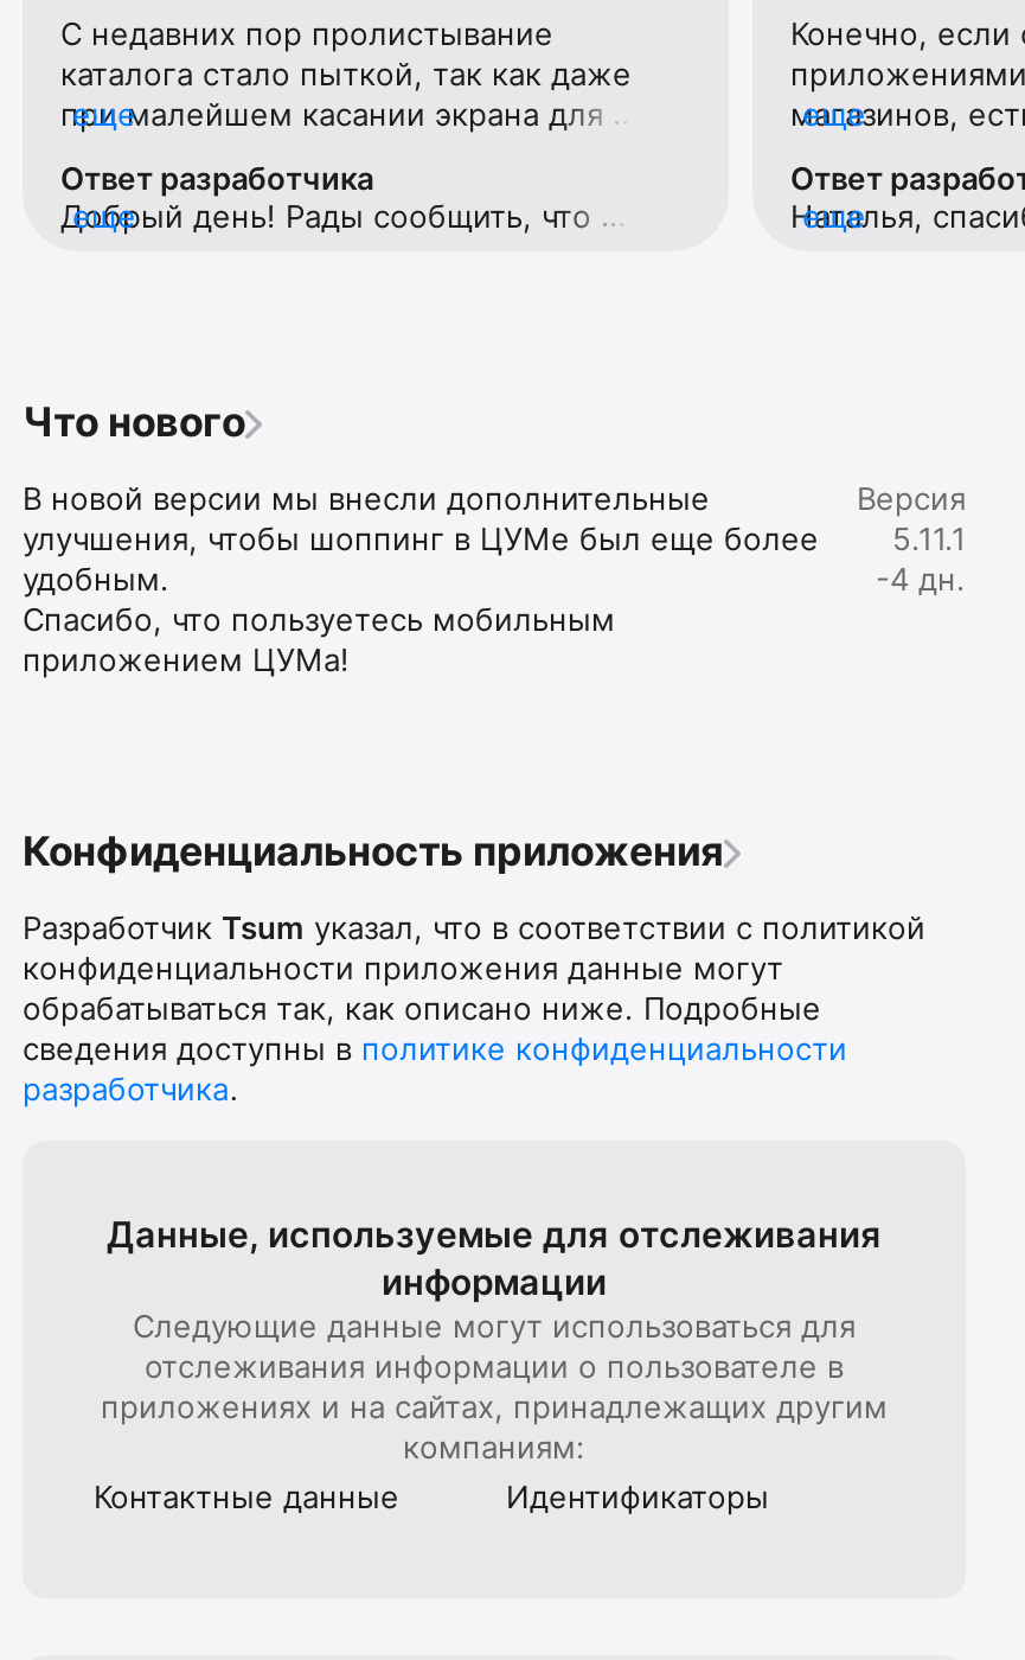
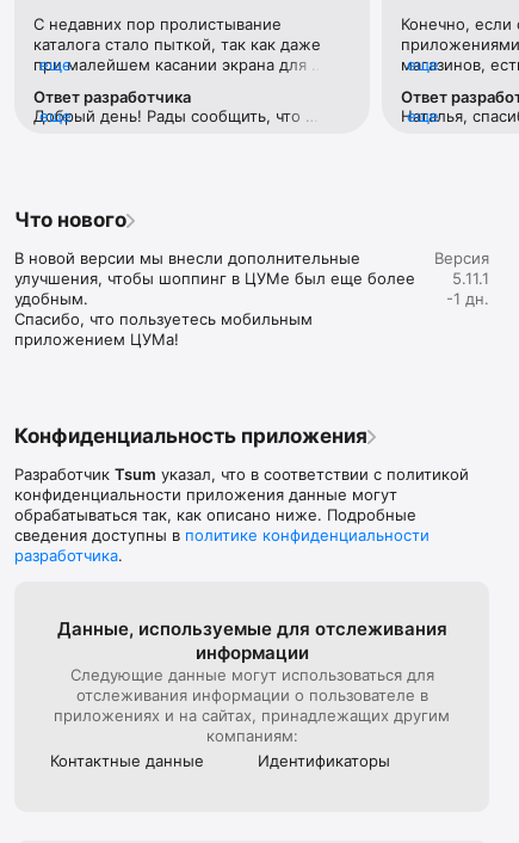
- -4 дн.
+ -1 дн.
